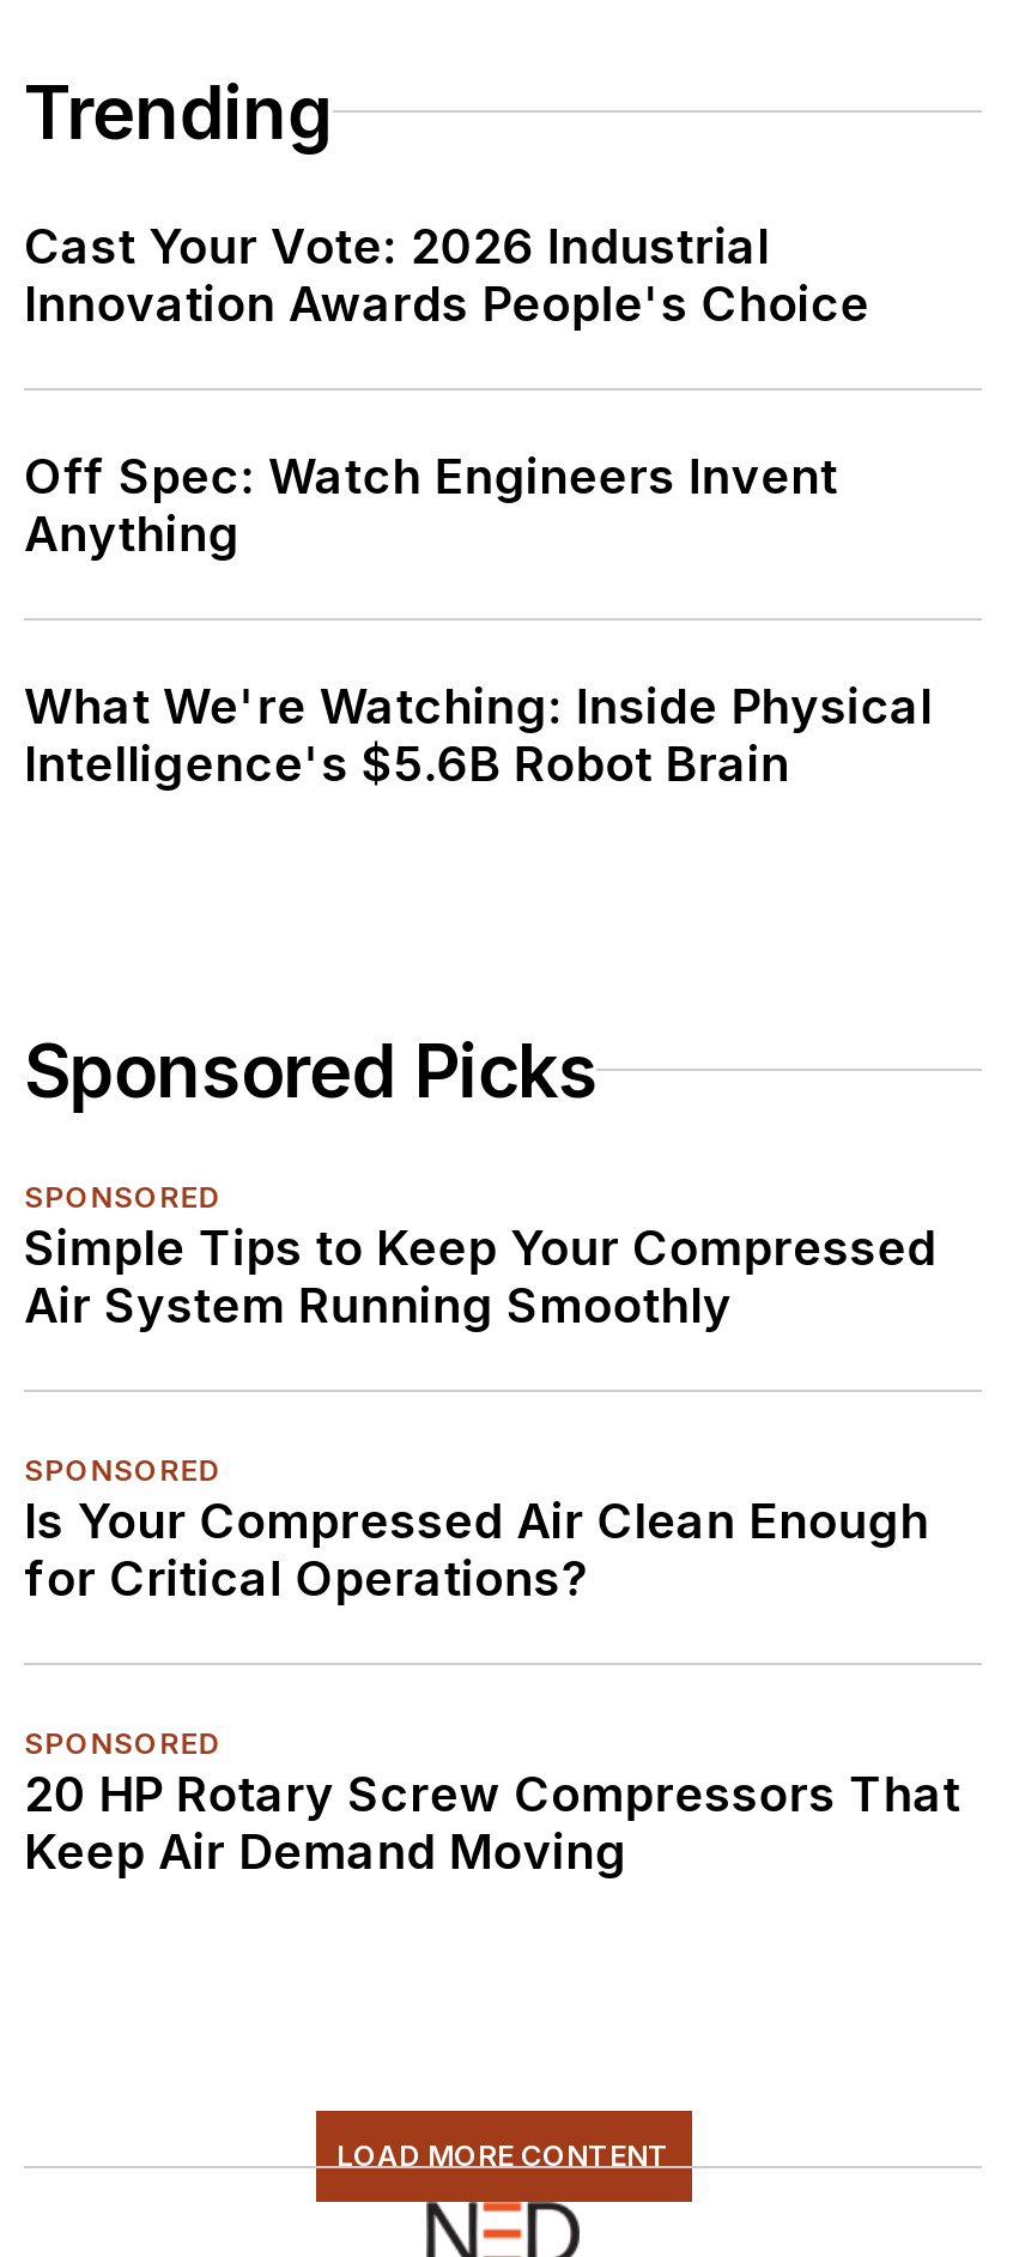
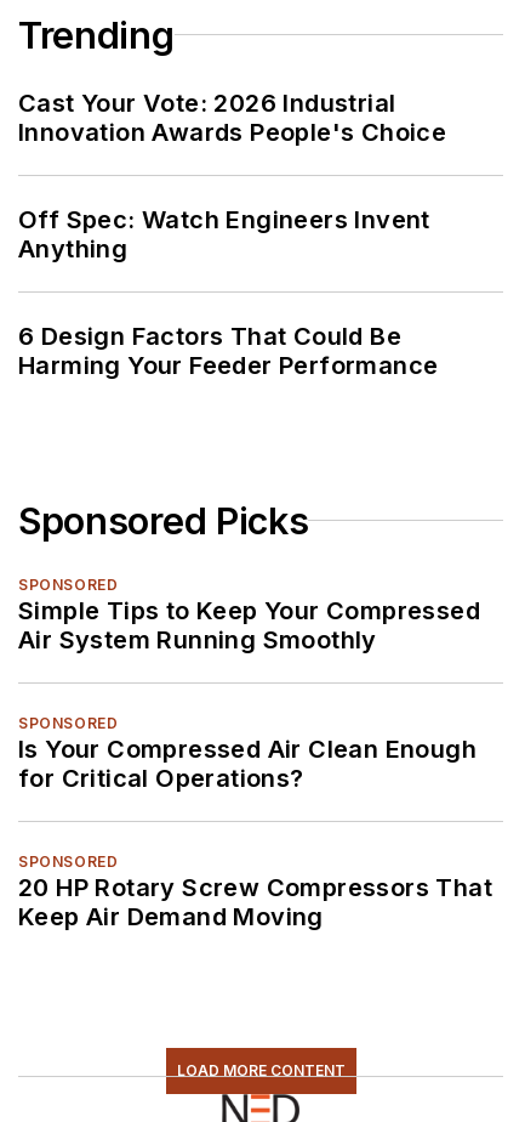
- What We're Watching: Inside Physical
- Intelligence's $5.6B Robot Brain
+ 6 Design Factors That Could Be
+ Harming Your Feeder Performance
